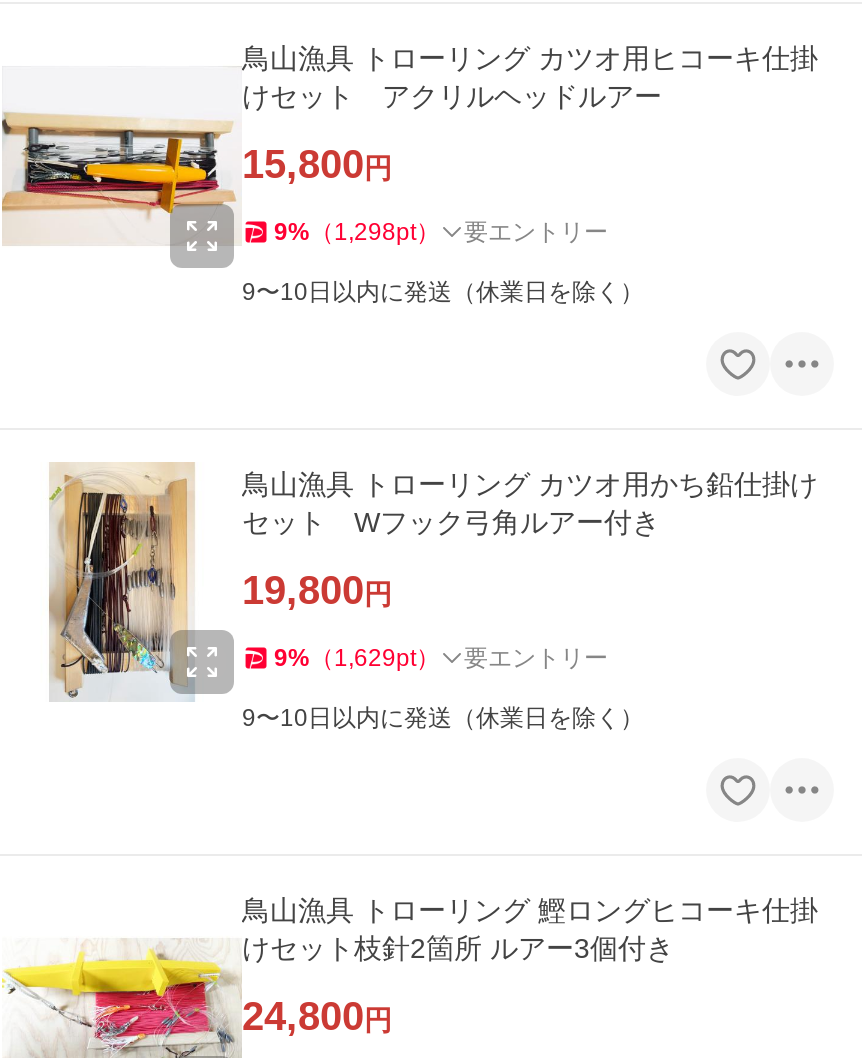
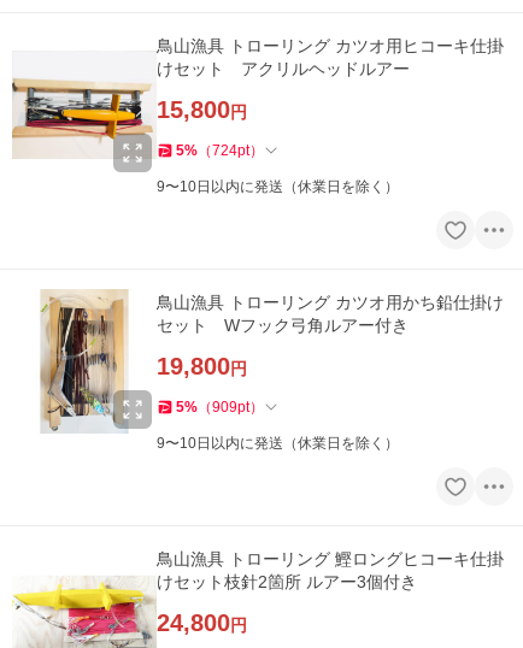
- 9%（1,298pt）
- 要エントリー
+ 5%（724pt）

- 9%（1,629pt）
- 要エントリー
+ 5%（909pt）
